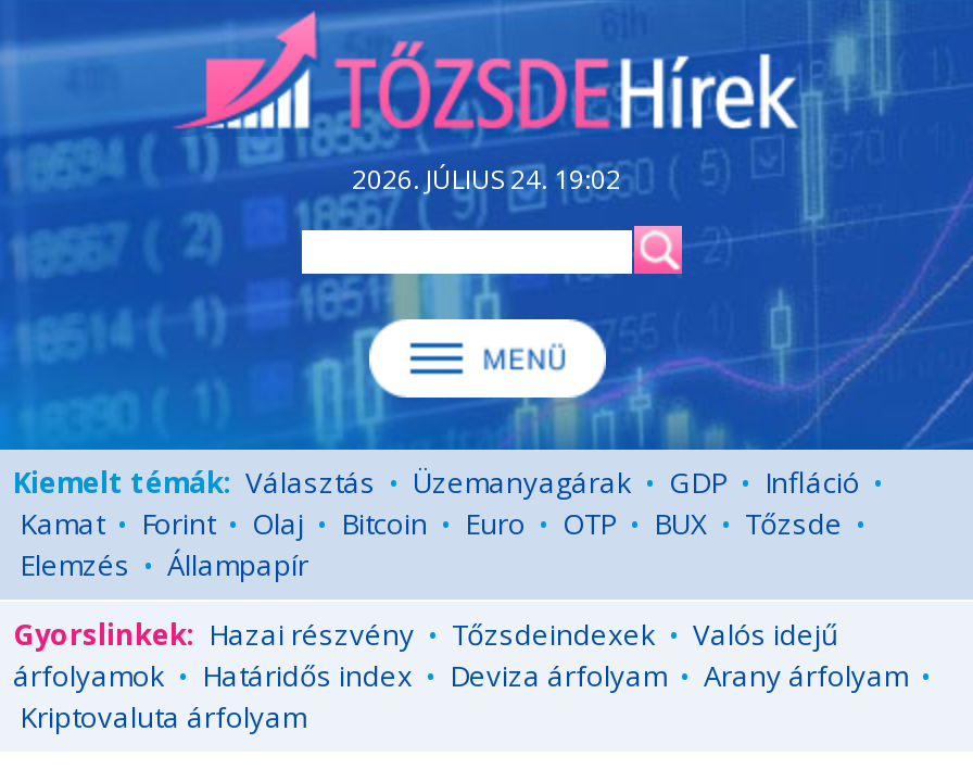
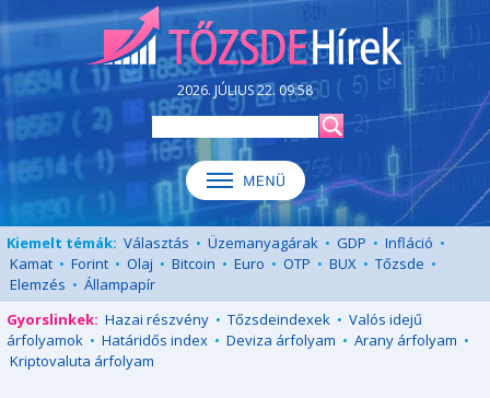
- 2026. JÚLIUS 24. 19:02
+ 2026. JÚLIUS 22. 09:58
